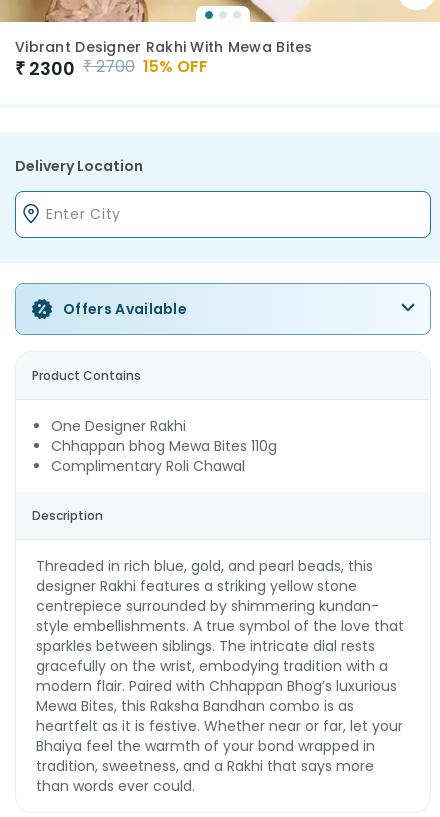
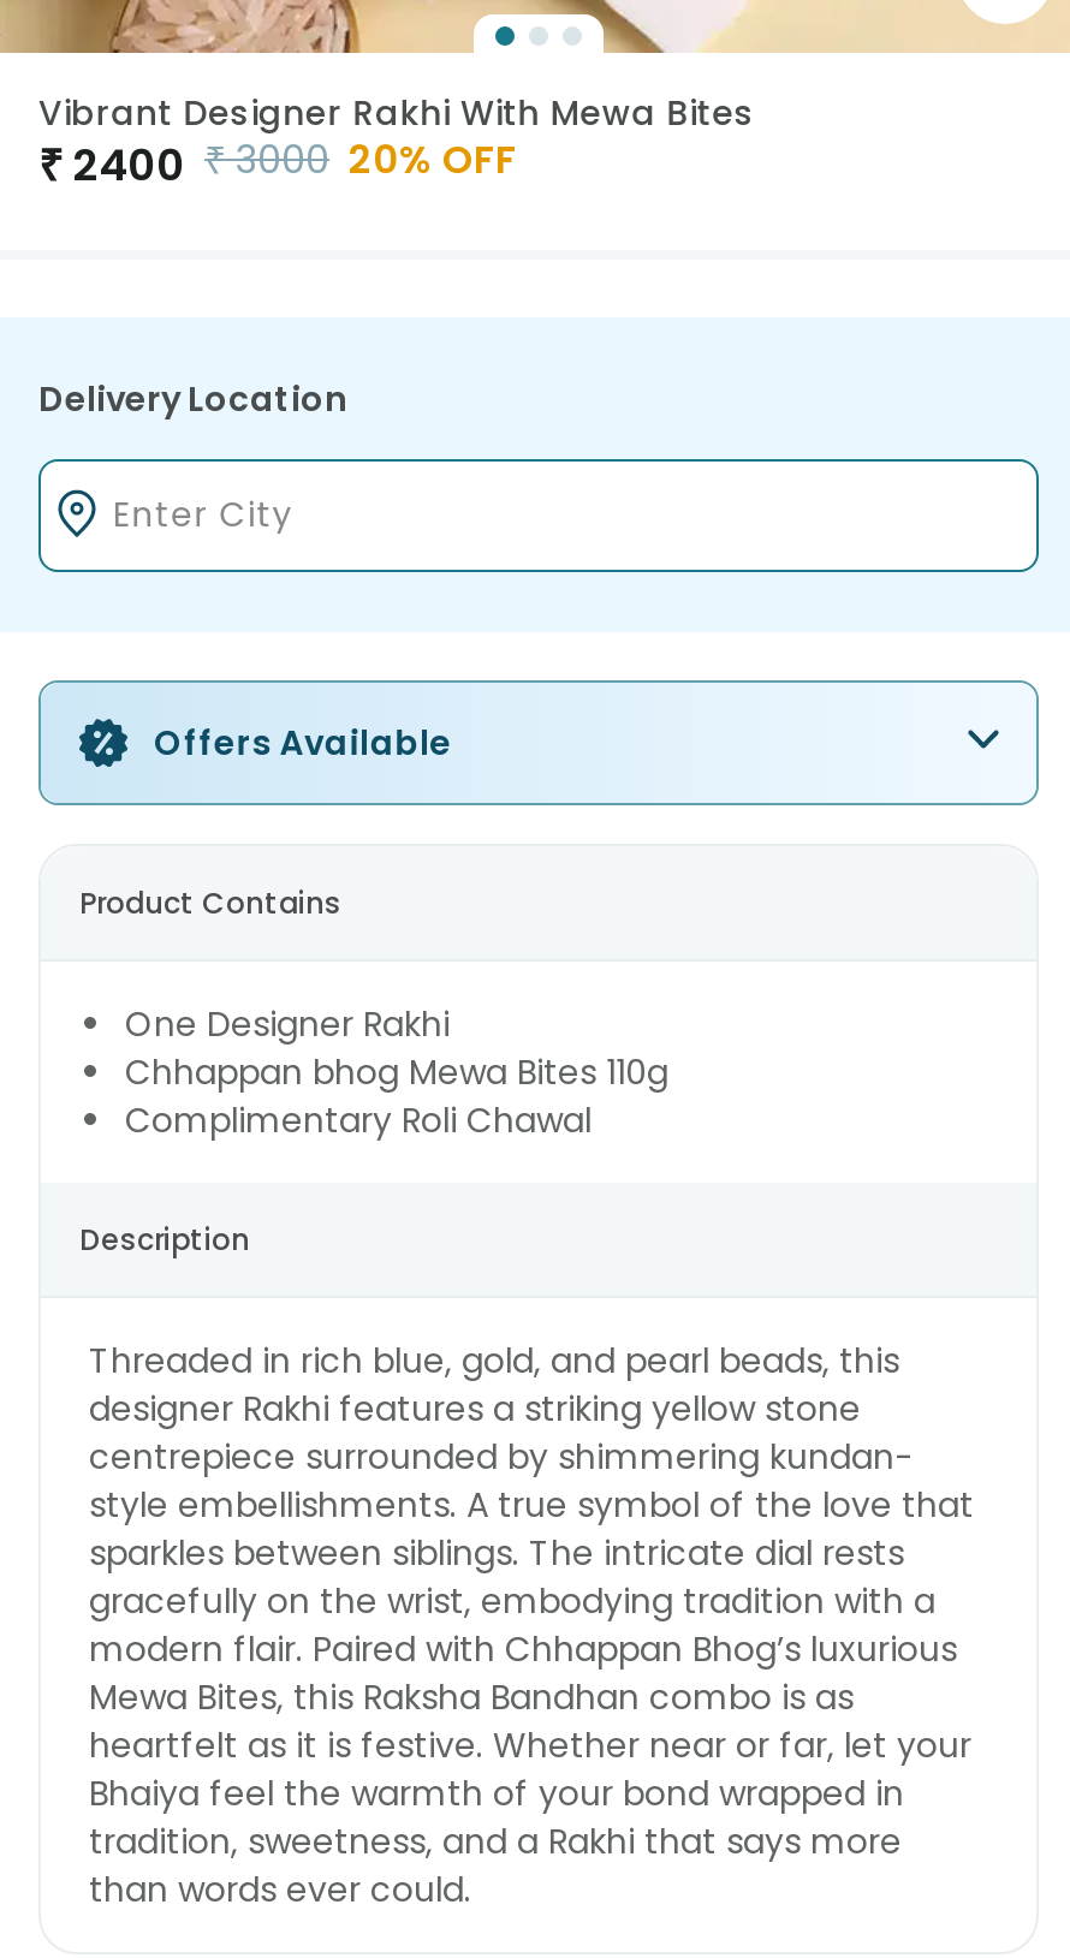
- ₹ 2300 ₹ 2700 15% OFF
+ ₹ 2400 ₹ 3000 20% OFF
